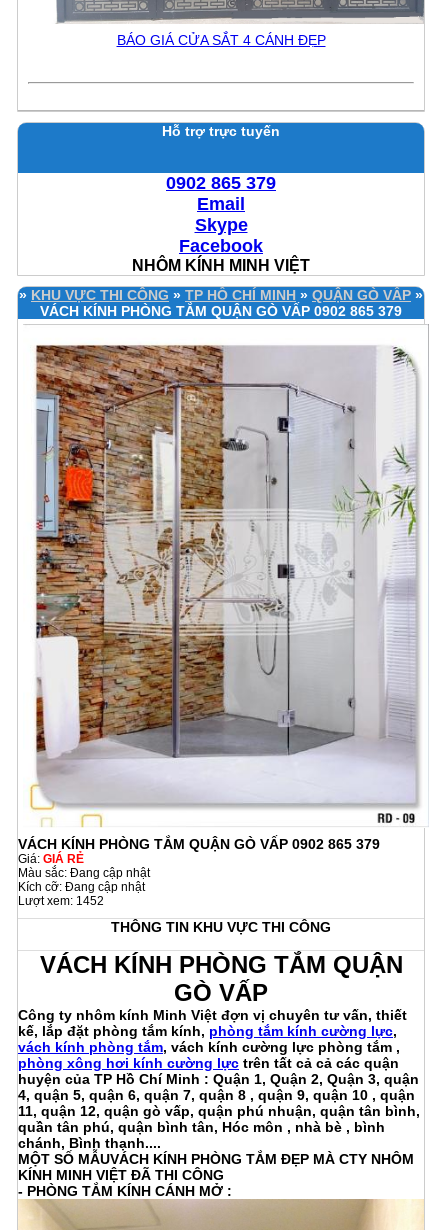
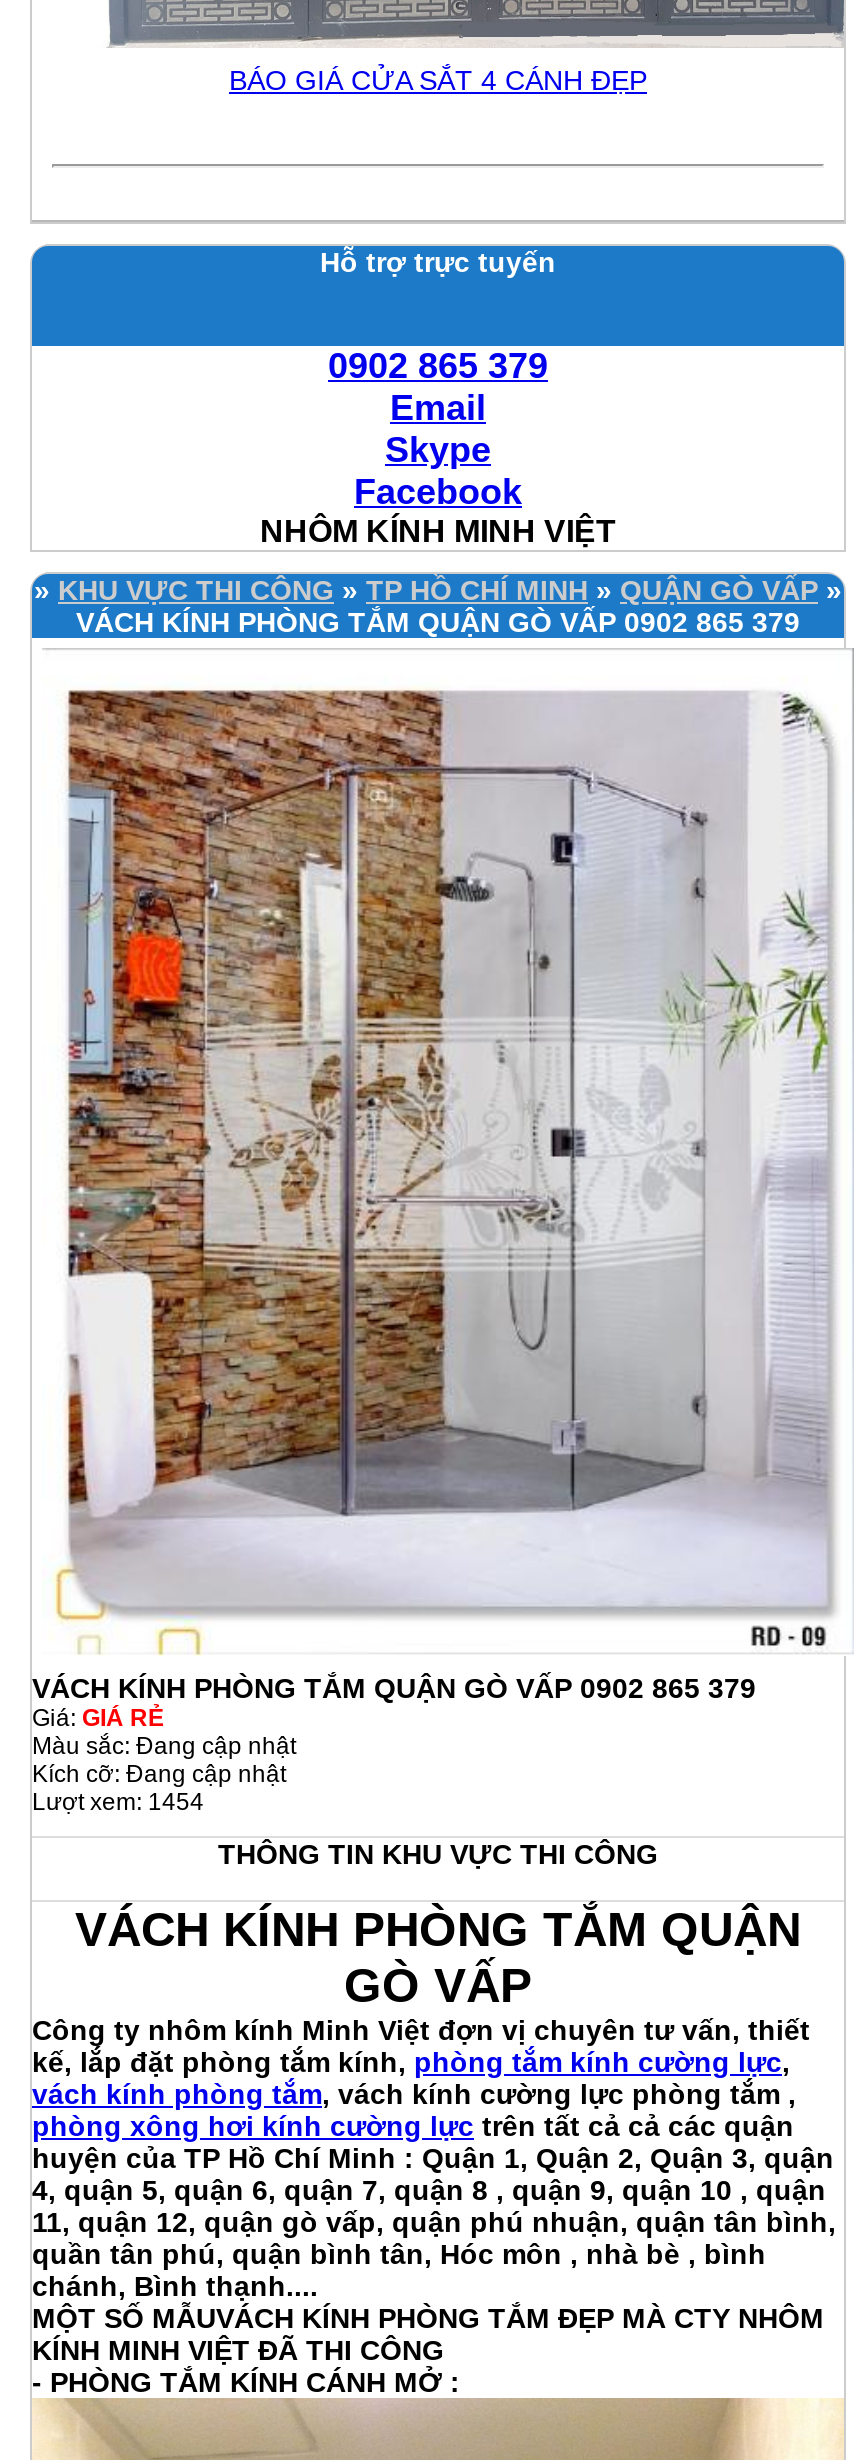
- Lượt xem: 1452
+ Lượt xem: 1454
